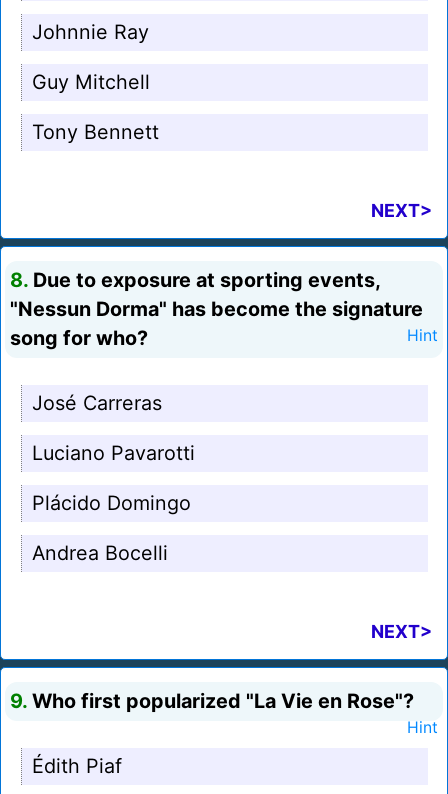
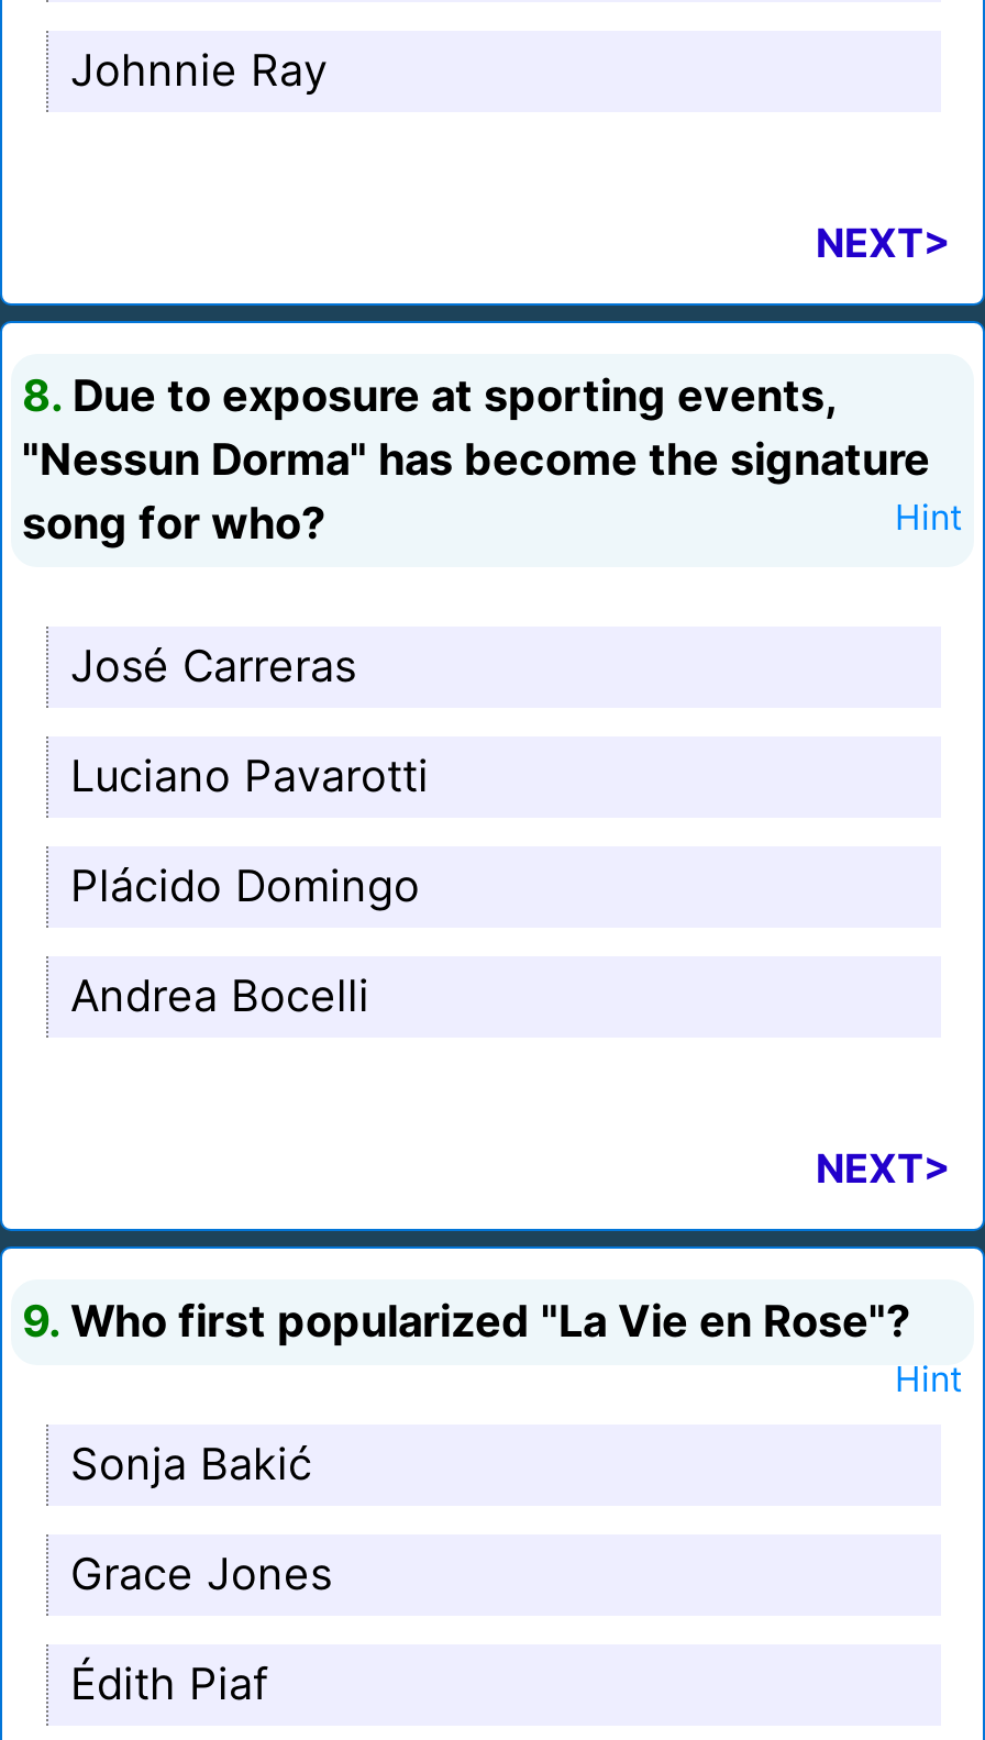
- Guy Mitchell
- Tony Bennett

moved up: NEXT> | 8. Due to exposure at sporting events, | "Nessun Dorma" has become the signature | ... | 9. Who first popularized "La Vie en Rose"? | Hint

+ Sonja Bakić
+ Grace Jones
